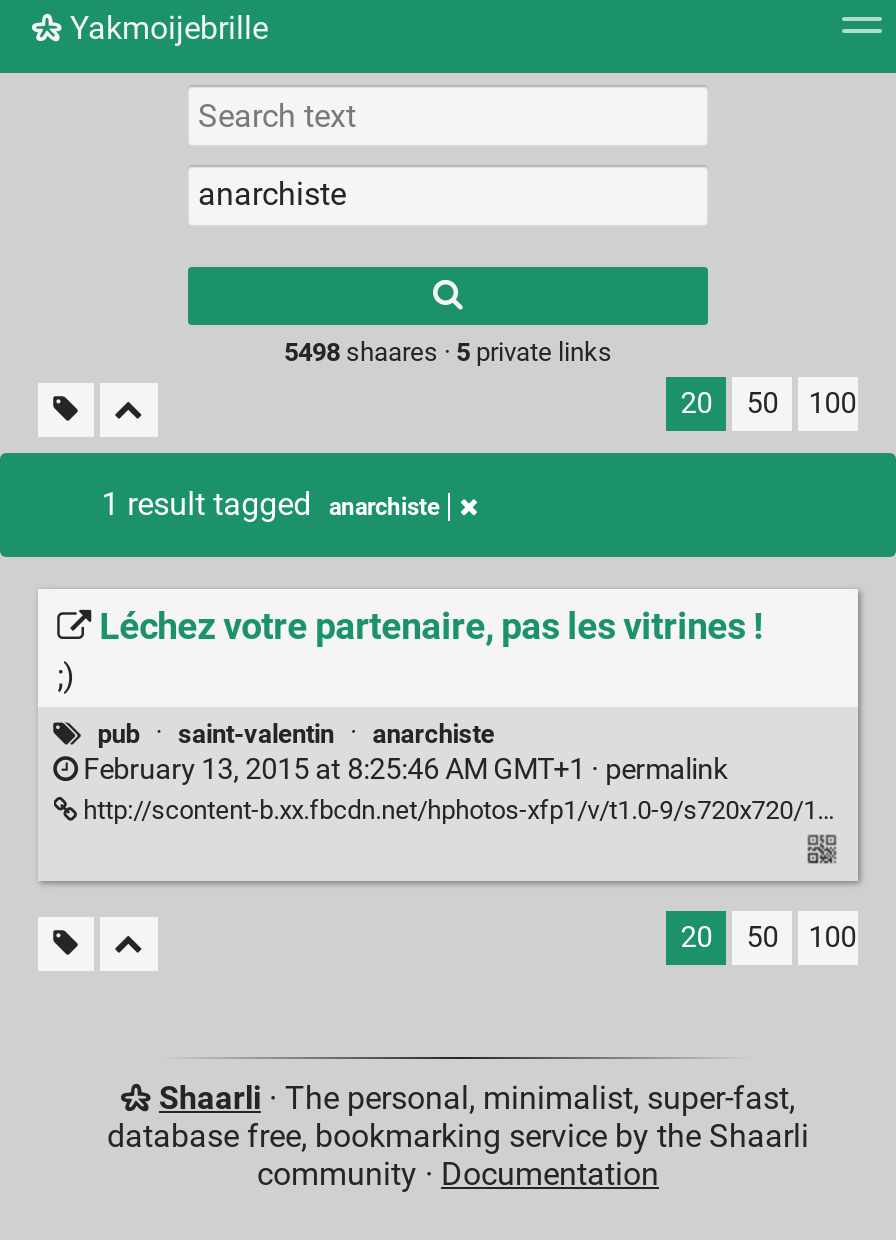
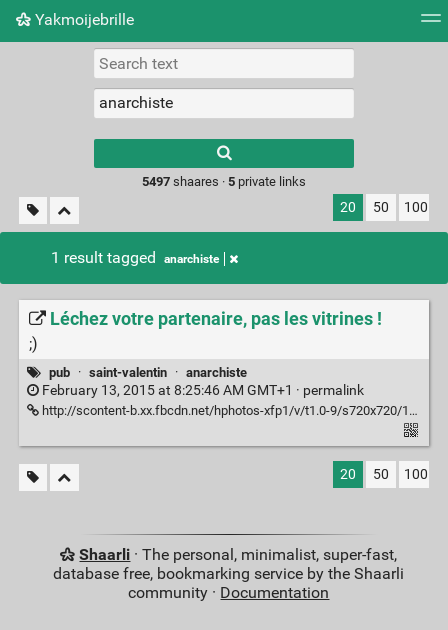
- 5498 shaares · 5 private links
+ 5497 shaares · 5 private links
